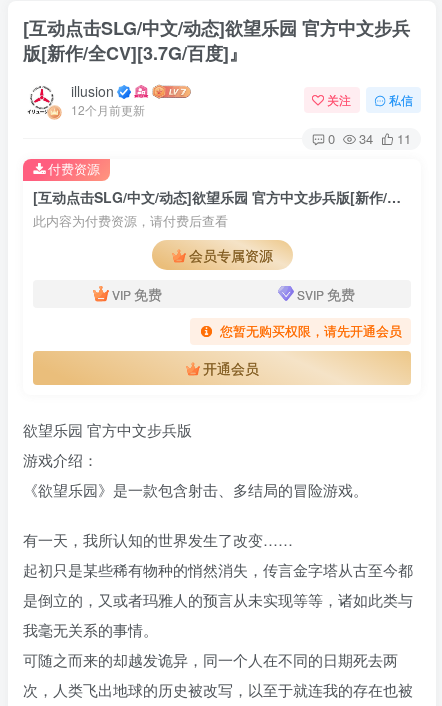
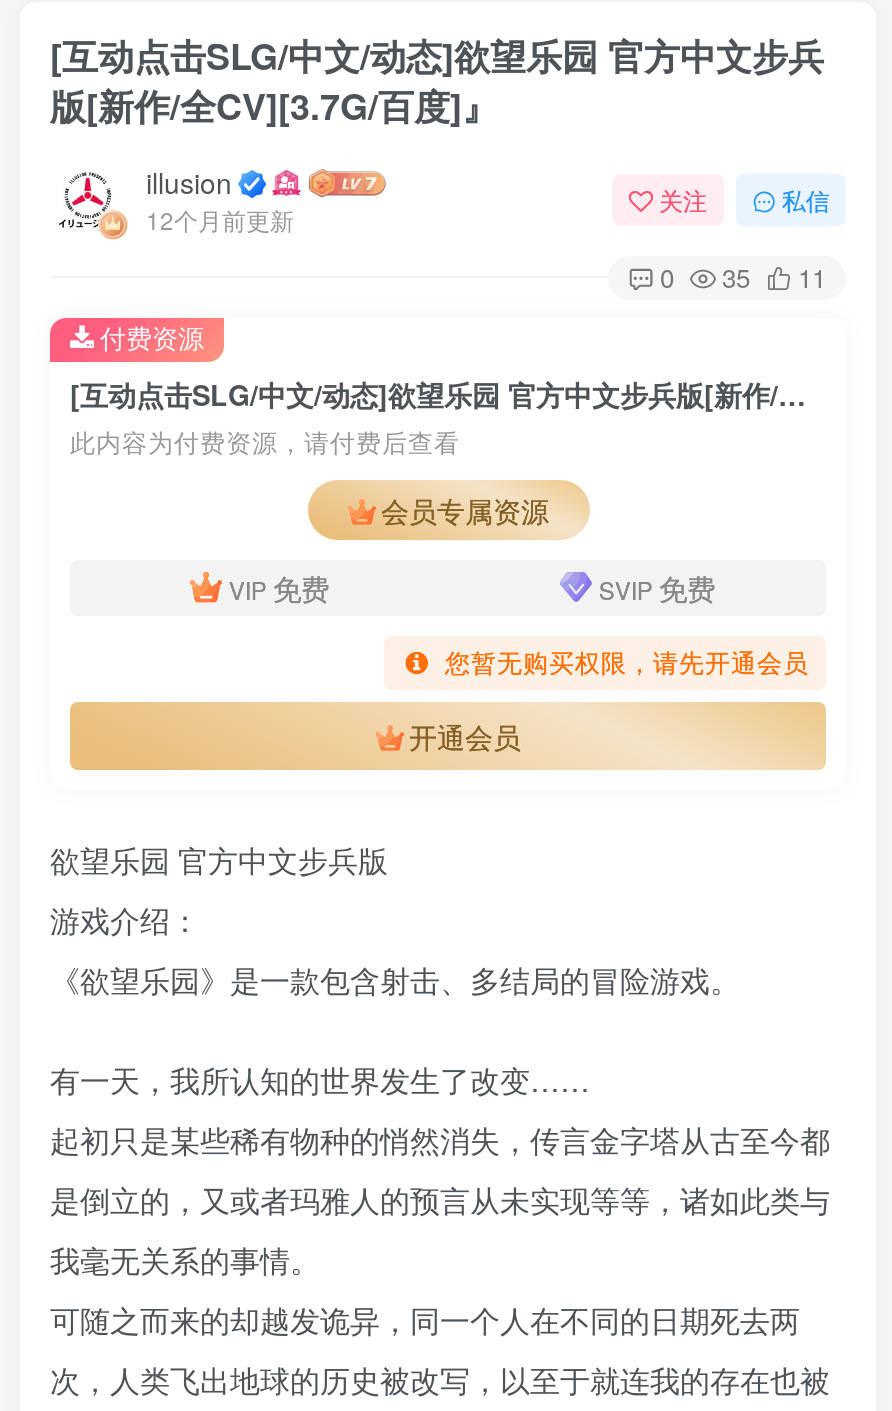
- 0 34 11
+ 0 35 11
